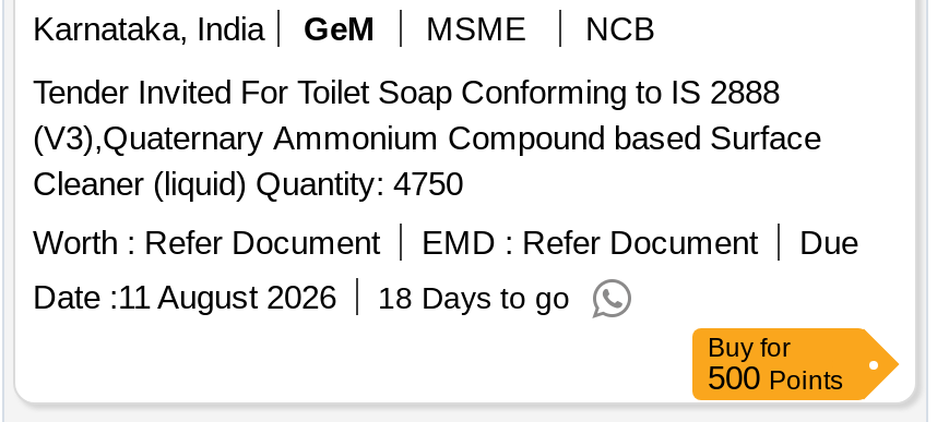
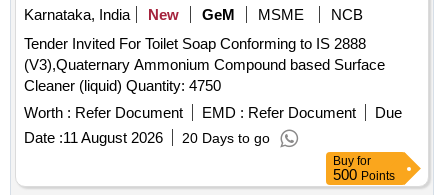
+ New

- Date : 11 August 2026 18 Days to go
+ Date : 11 August 2026 20 Days to go
